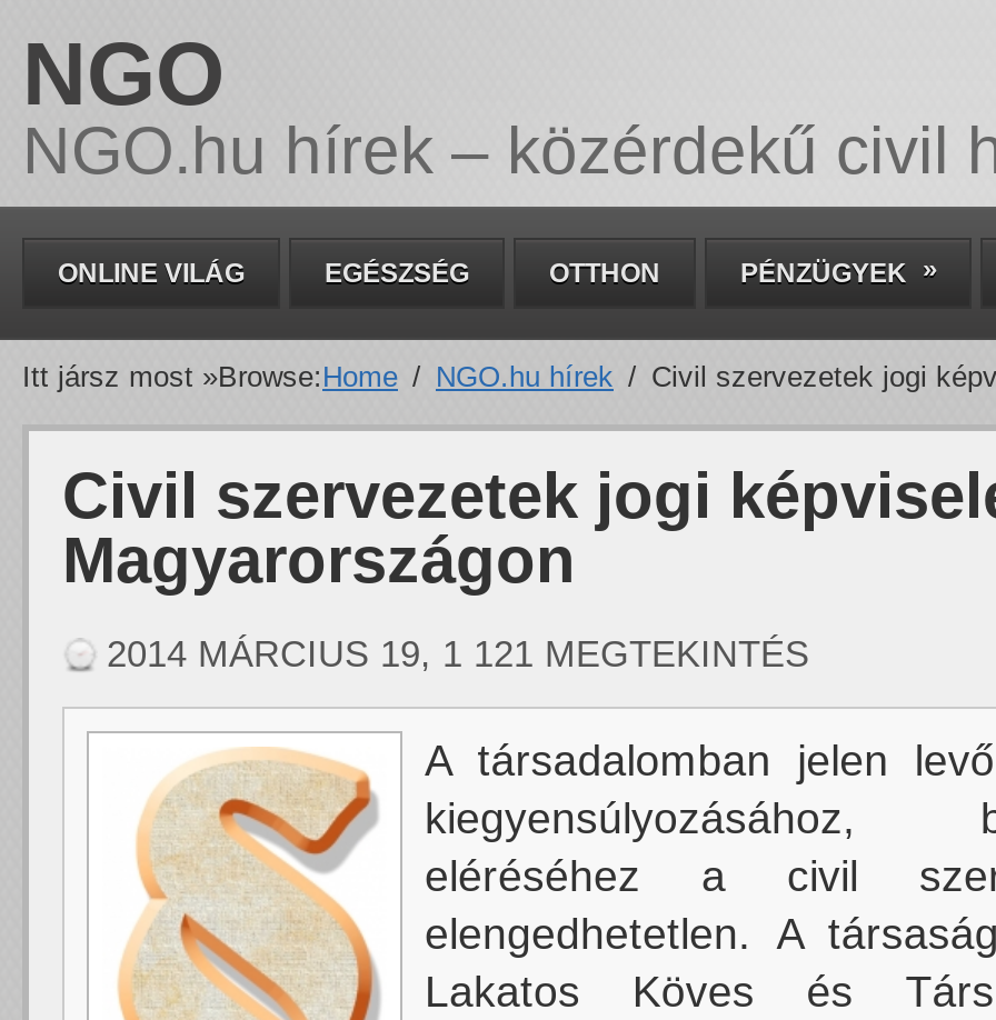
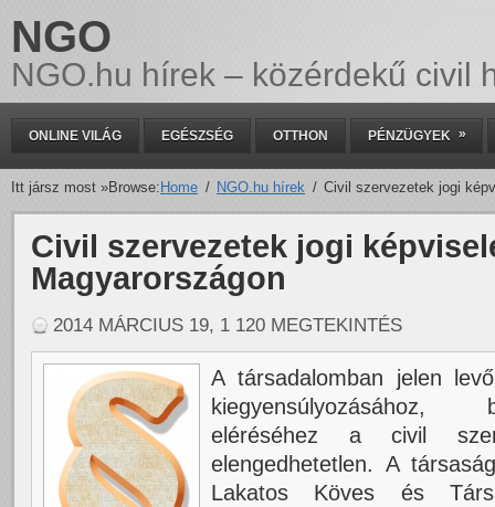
- 2014 MÁRCIUS 19, 1 121 MEGTEKINTÉS
+ 2014 MÁRCIUS 19, 1 120 MEGTEKINTÉS
